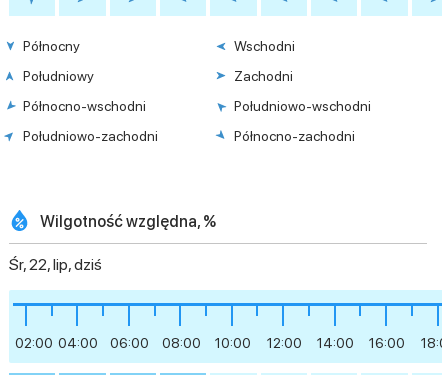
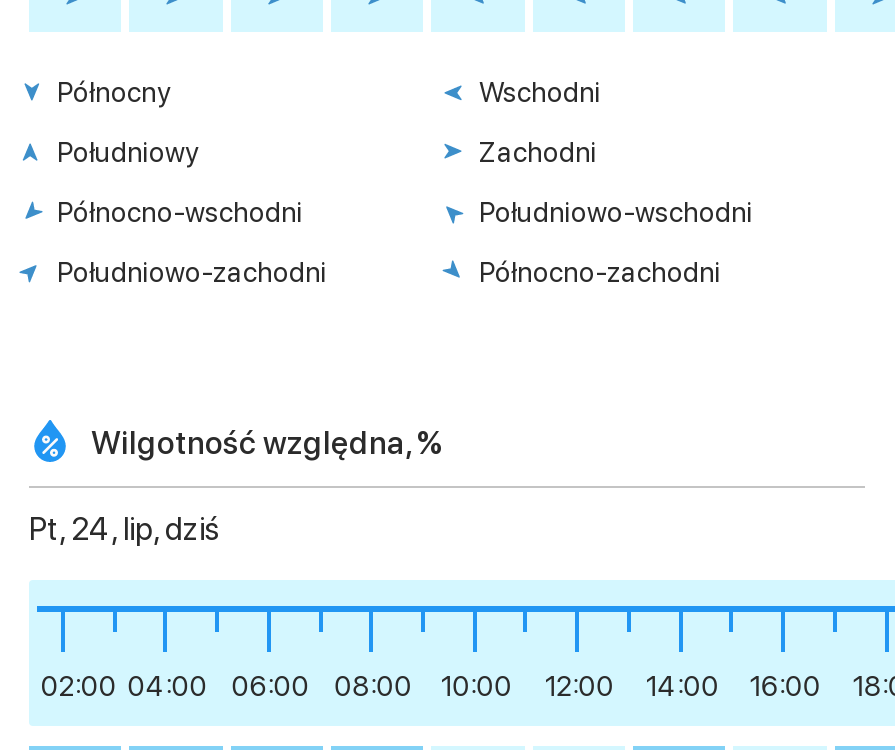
- Śr, 22, lip, dziś
+ Pt, 24, lip, dziś
